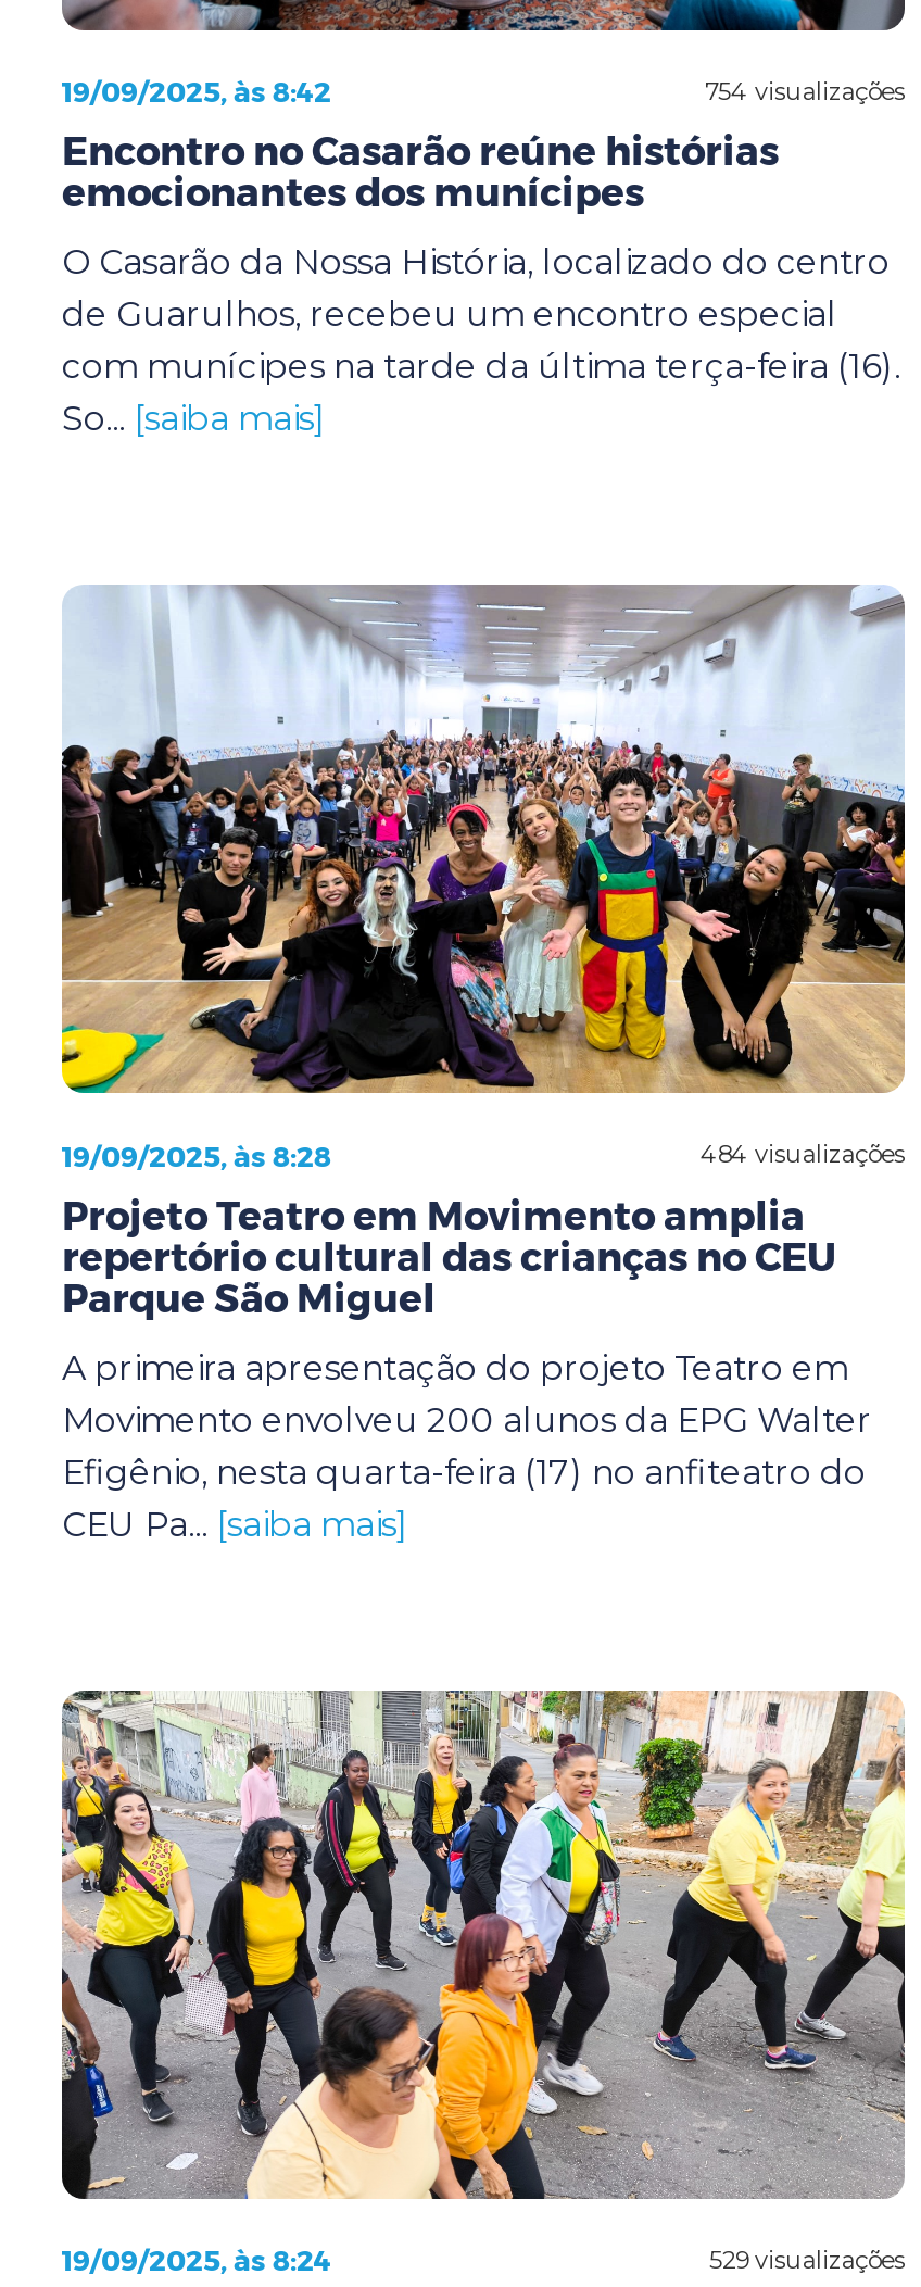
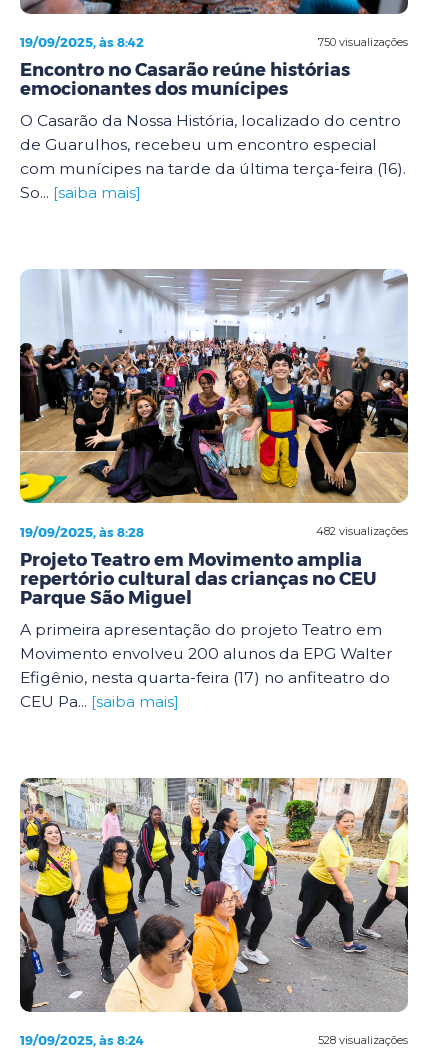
- 754 visualizações
+ 750 visualizações

- 484 visualizações
+ 482 visualizações

- 529 visualizações
+ 528 visualizações
